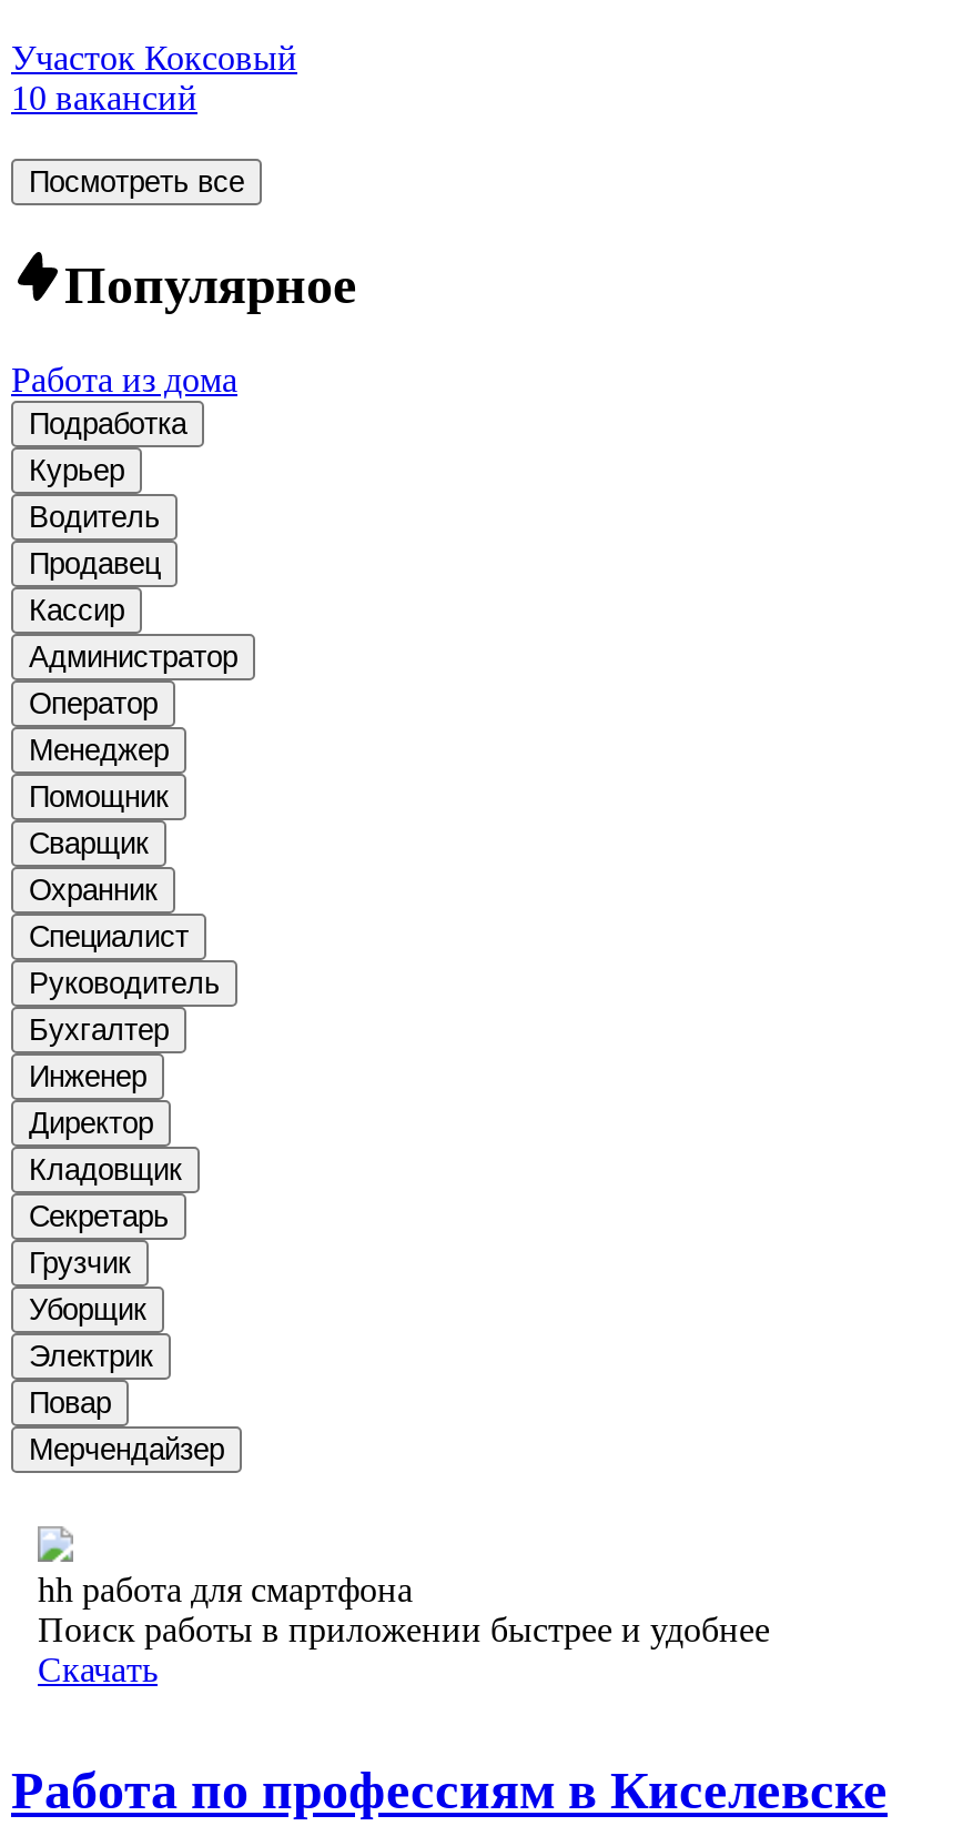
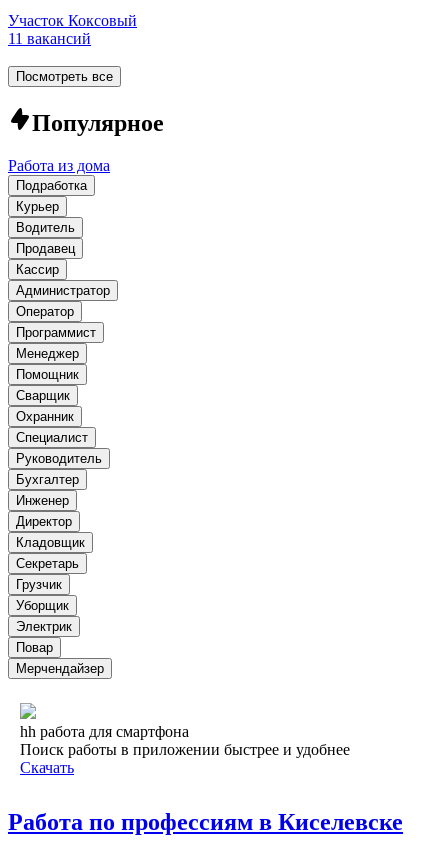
- 10 вакансий
+ 11 вакансий

+ Программист
